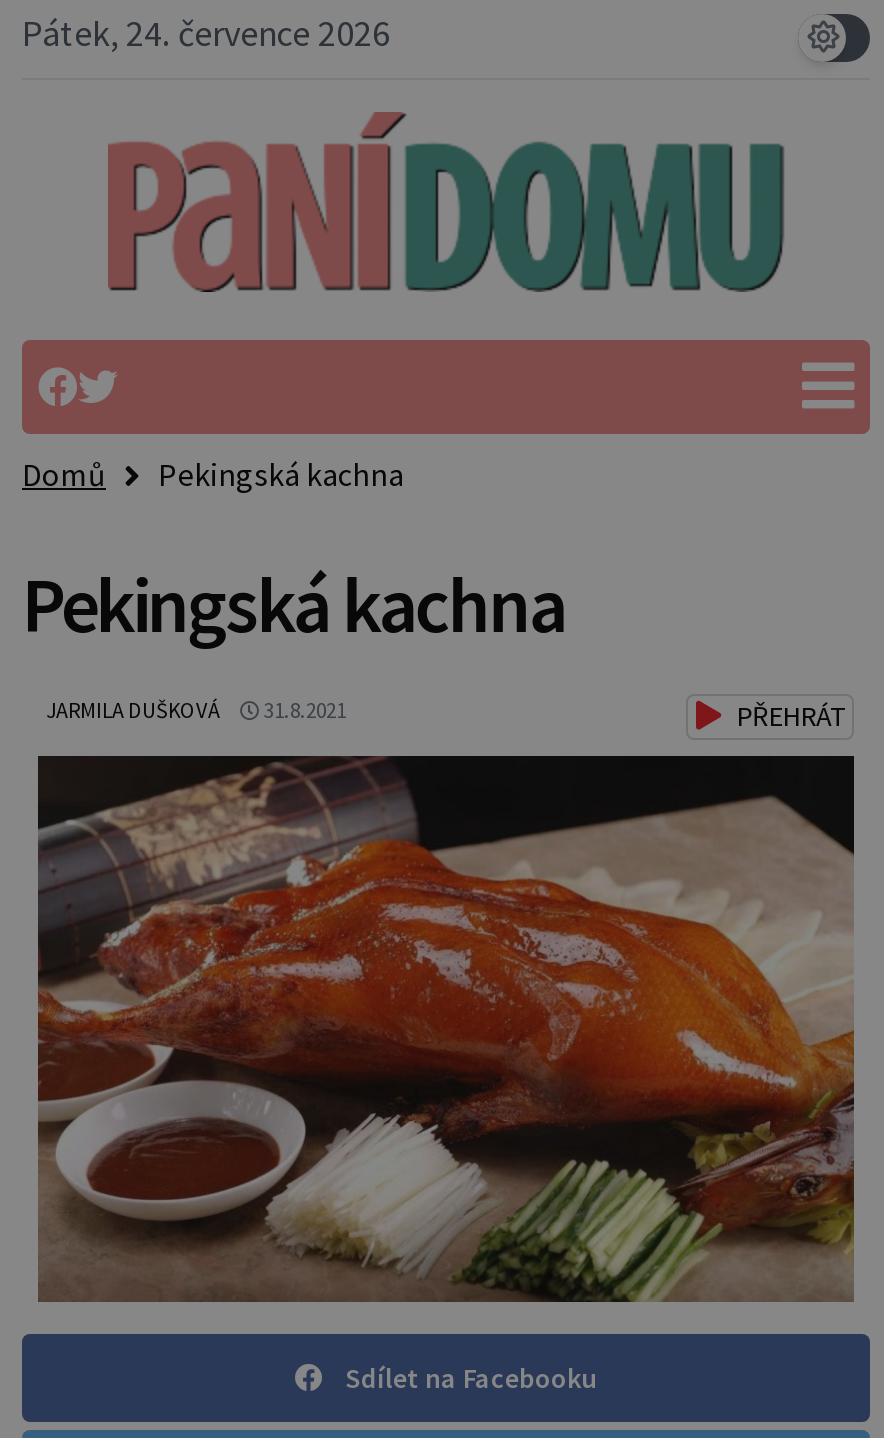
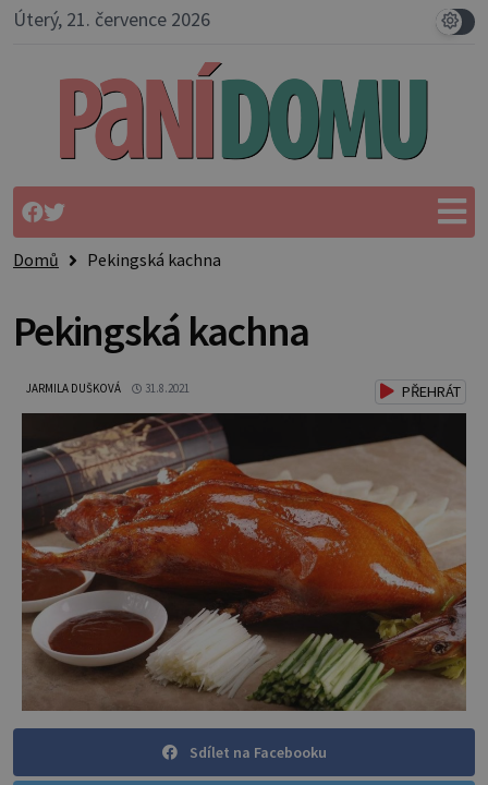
- Pátek, 24. července 2026
+ Úterý, 21. července 2026
